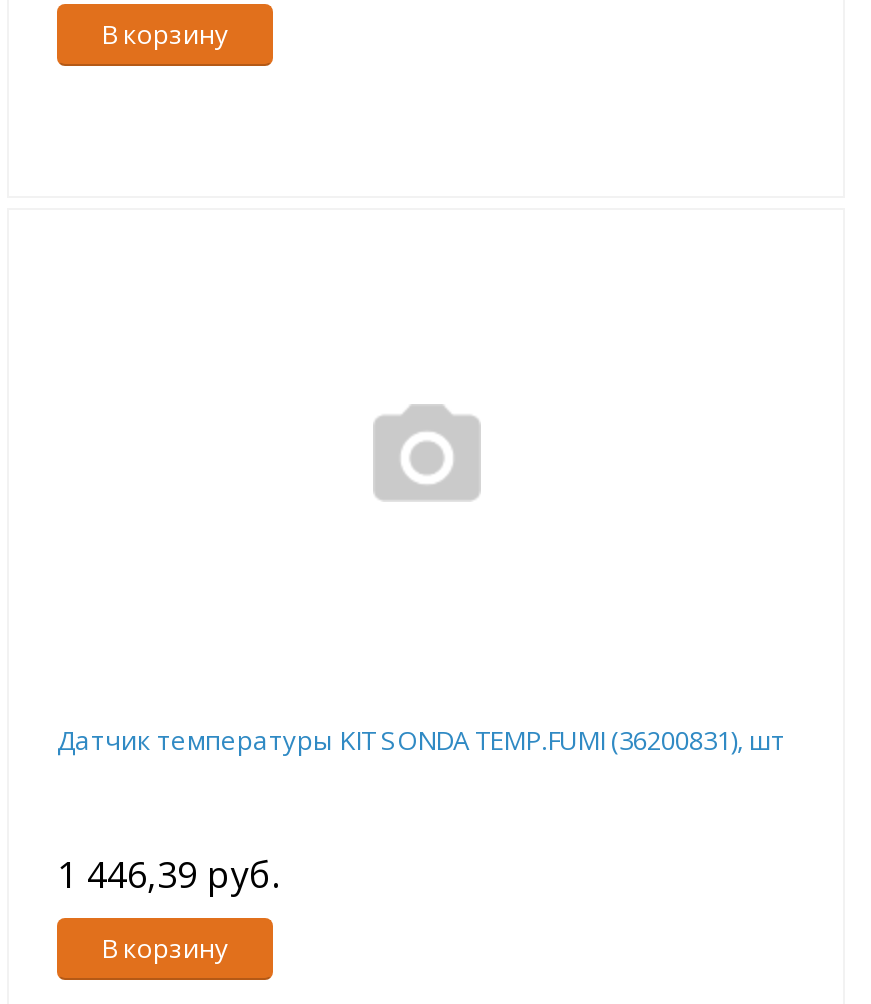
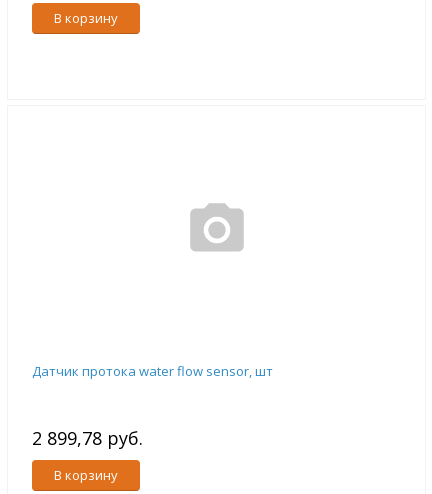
- Датчик температуры KIT SONDA TEMP.FUMI (36200831), шт
+ Датчик протока water flow sensor, шт

- 1 446,39 руб.
+ 2 899,78 руб.
